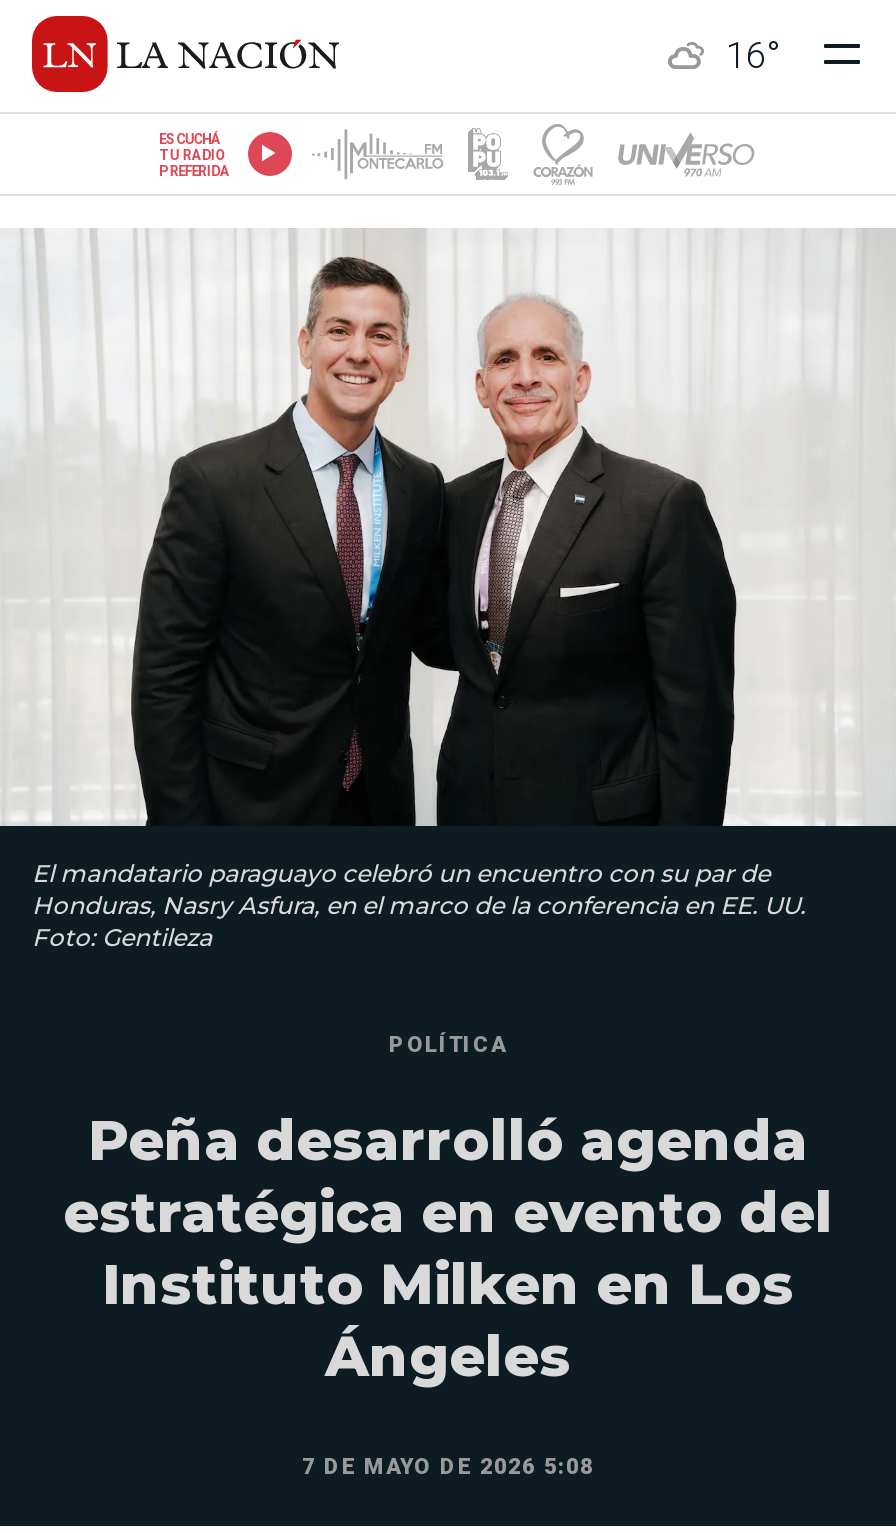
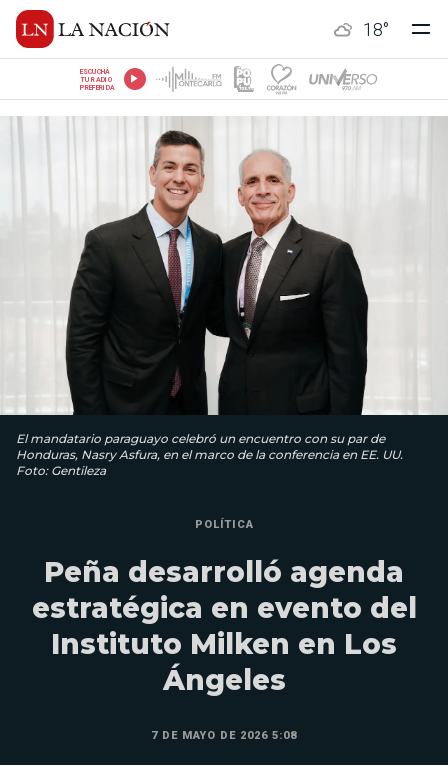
- 16°
+ 18°
